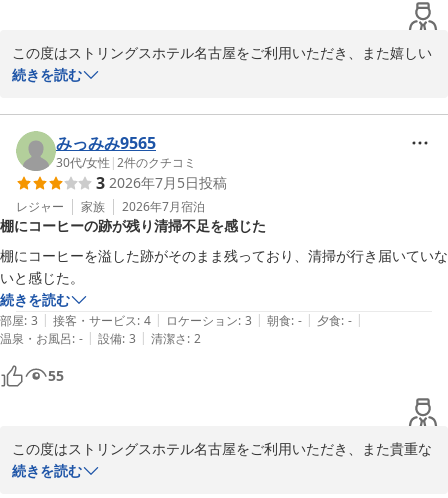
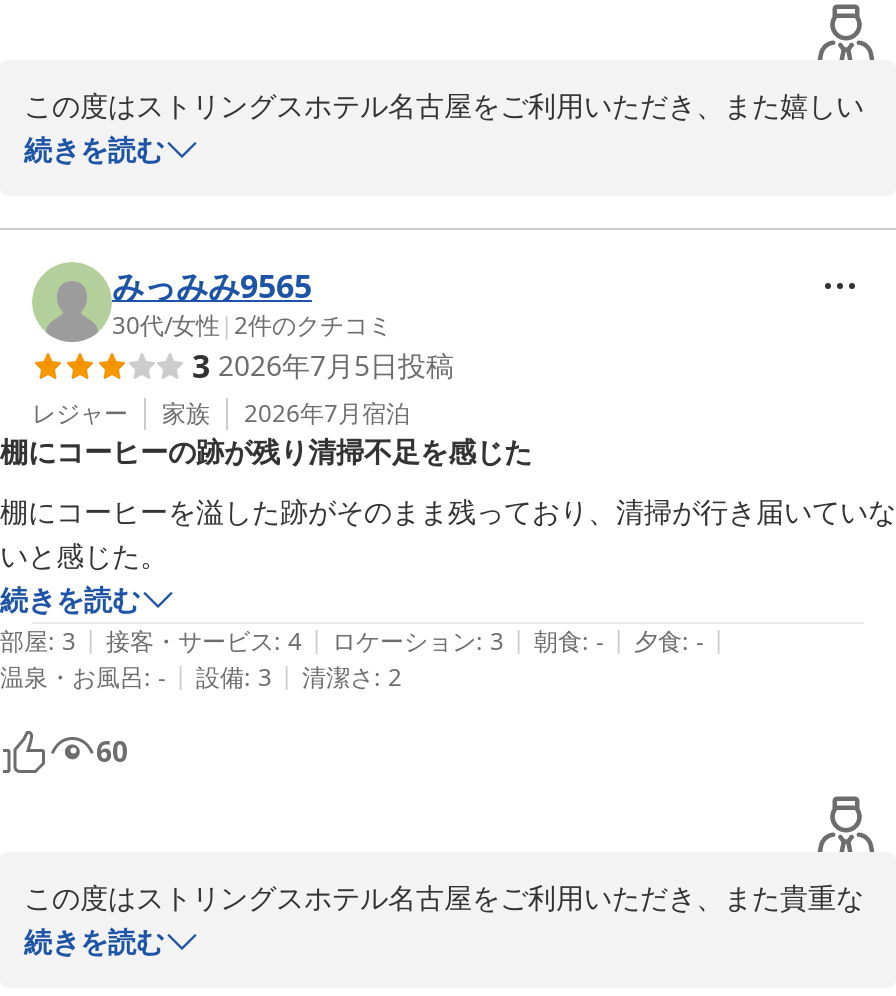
- 55
+ 60
